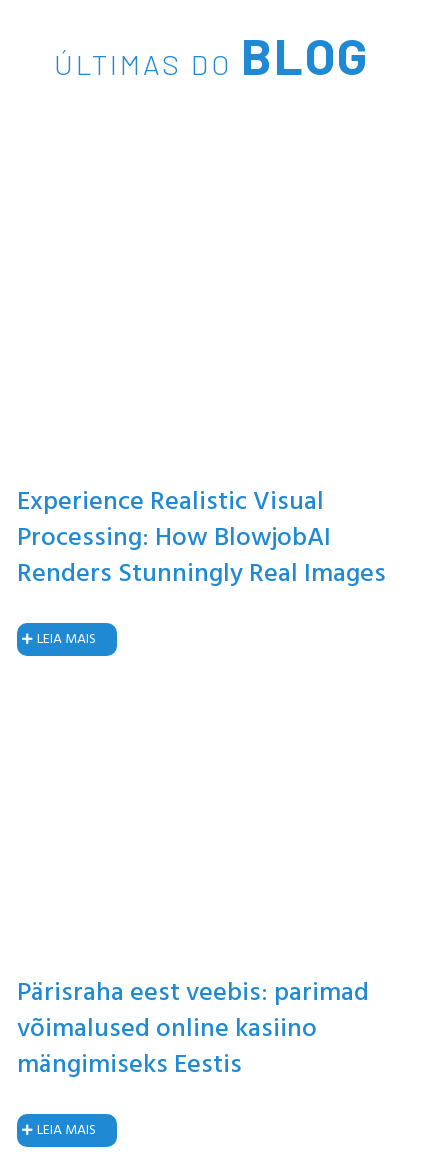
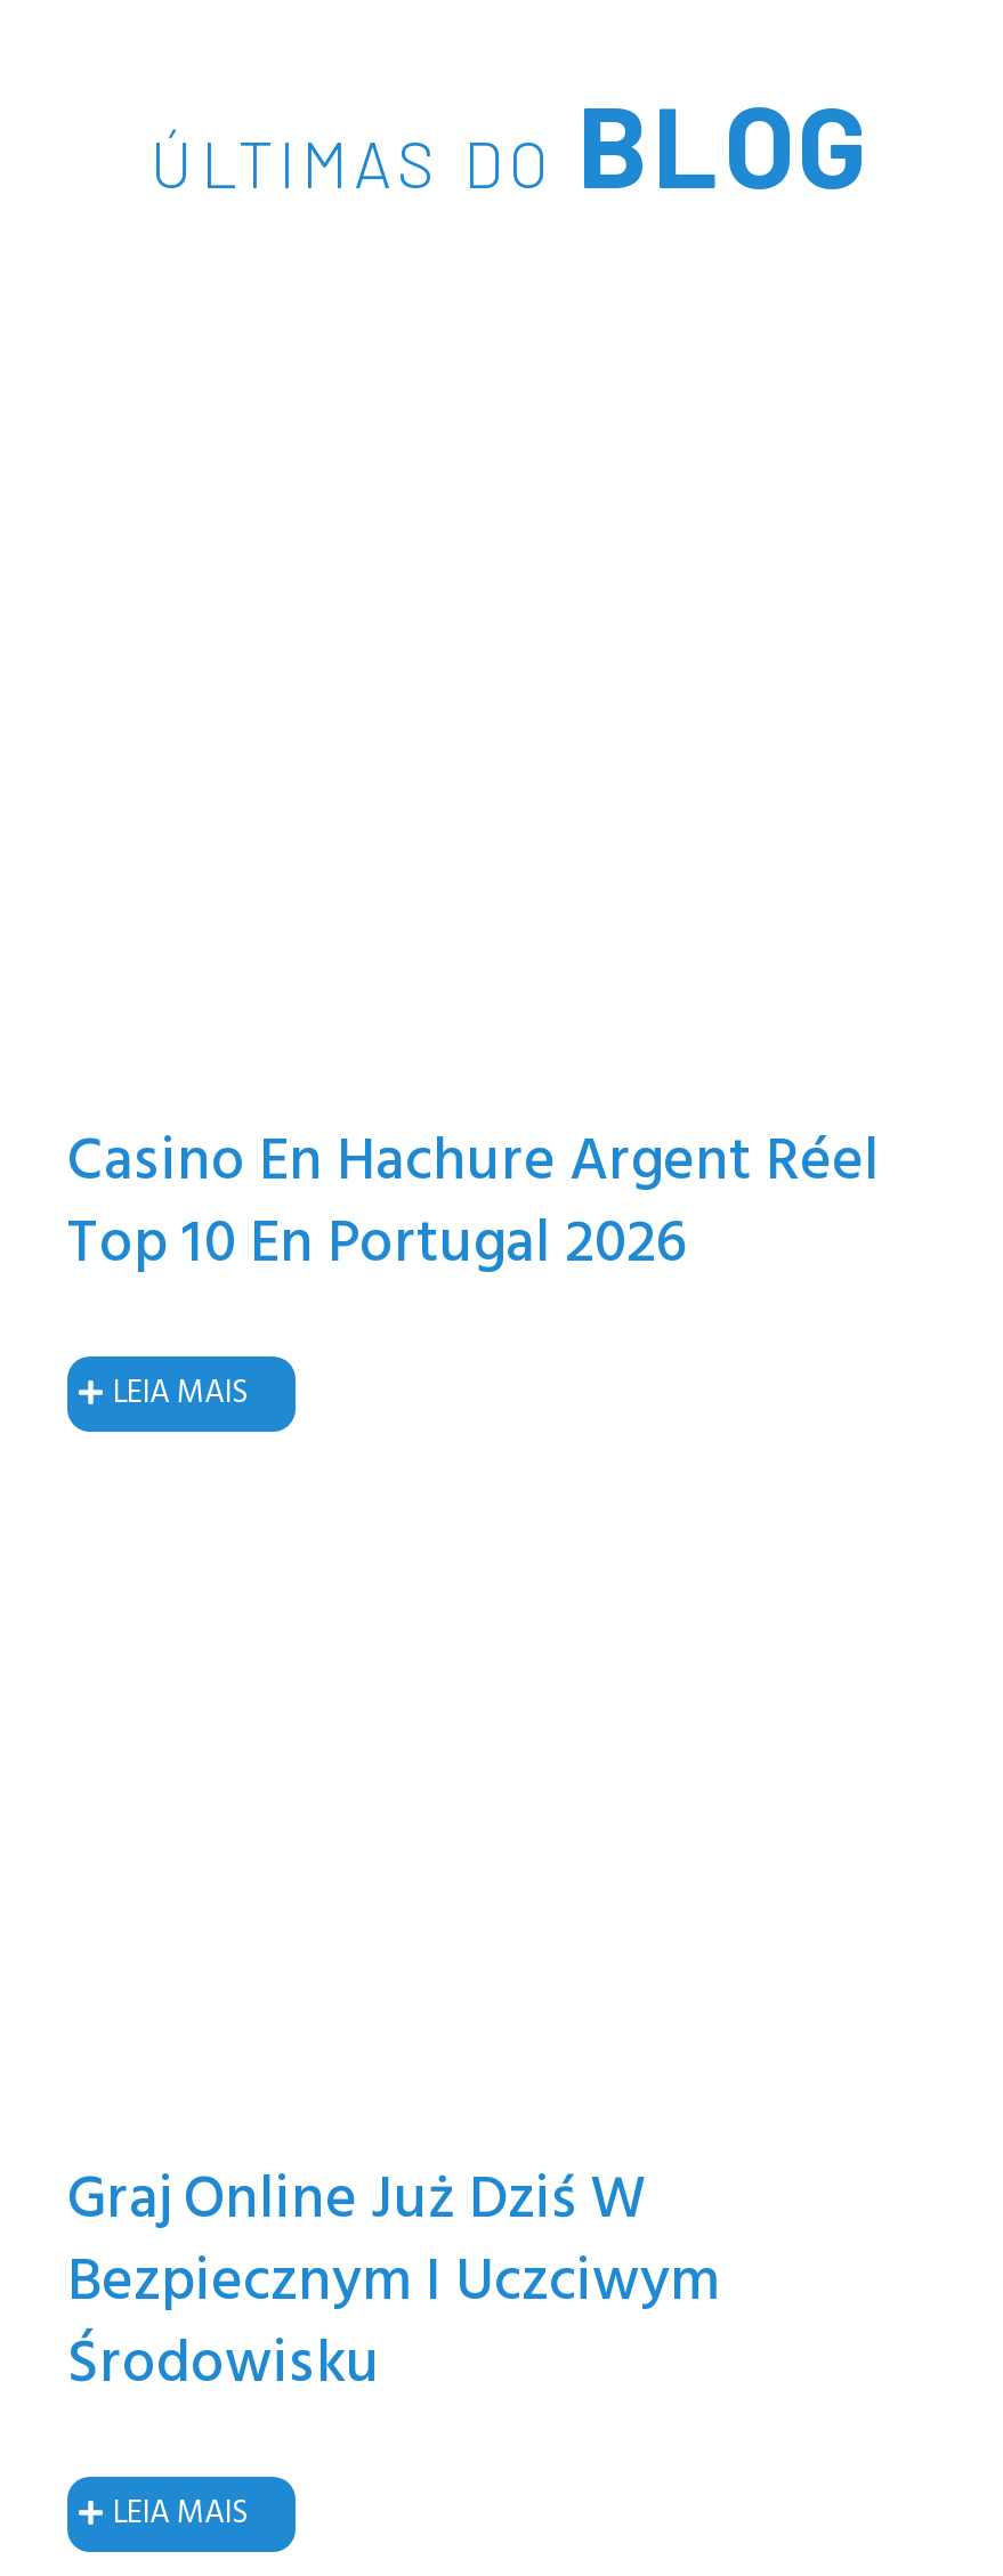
- Experience Realistic Visual
- Processing: How BlowjobAI
- Renders Stunningly Real Images
+ Casino En Hachure Argent Réel
+ Top 10 En Portugal 2026

- Pärisraha eest veebis: parimad
- võimalused online kasiino
- mängimiseks Eestis
+ Graj Online Już Dziś W
+ Bezpiecznym I Uczciwym
+ Środowisku
